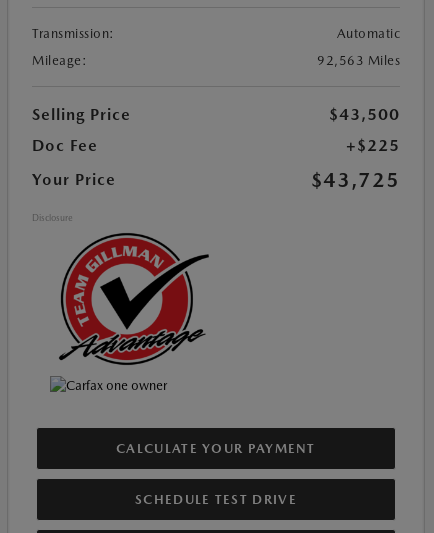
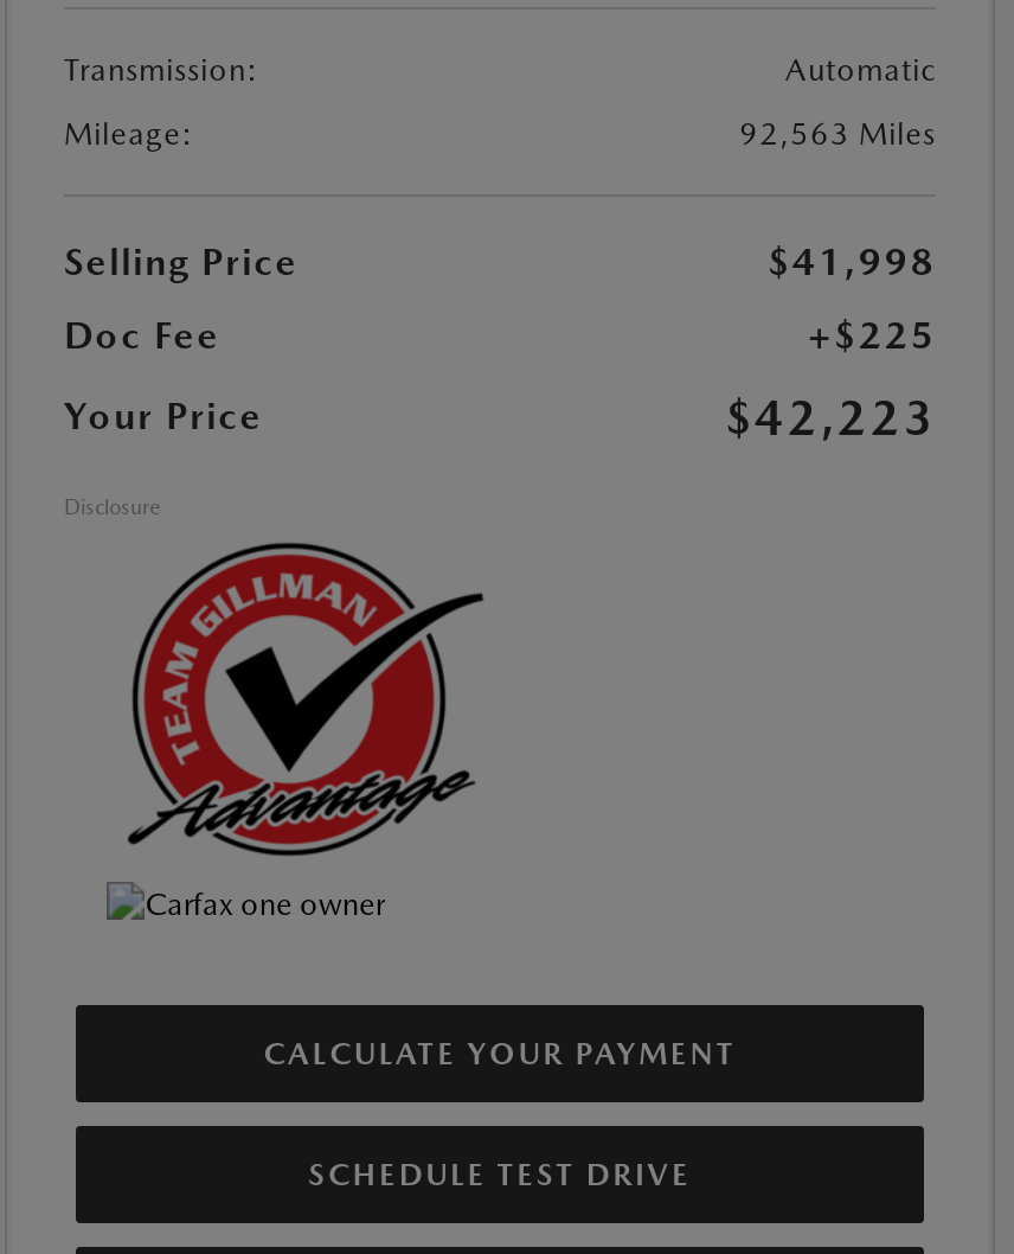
- $43,500
+ $41,998

- $43,725
+ $42,223
